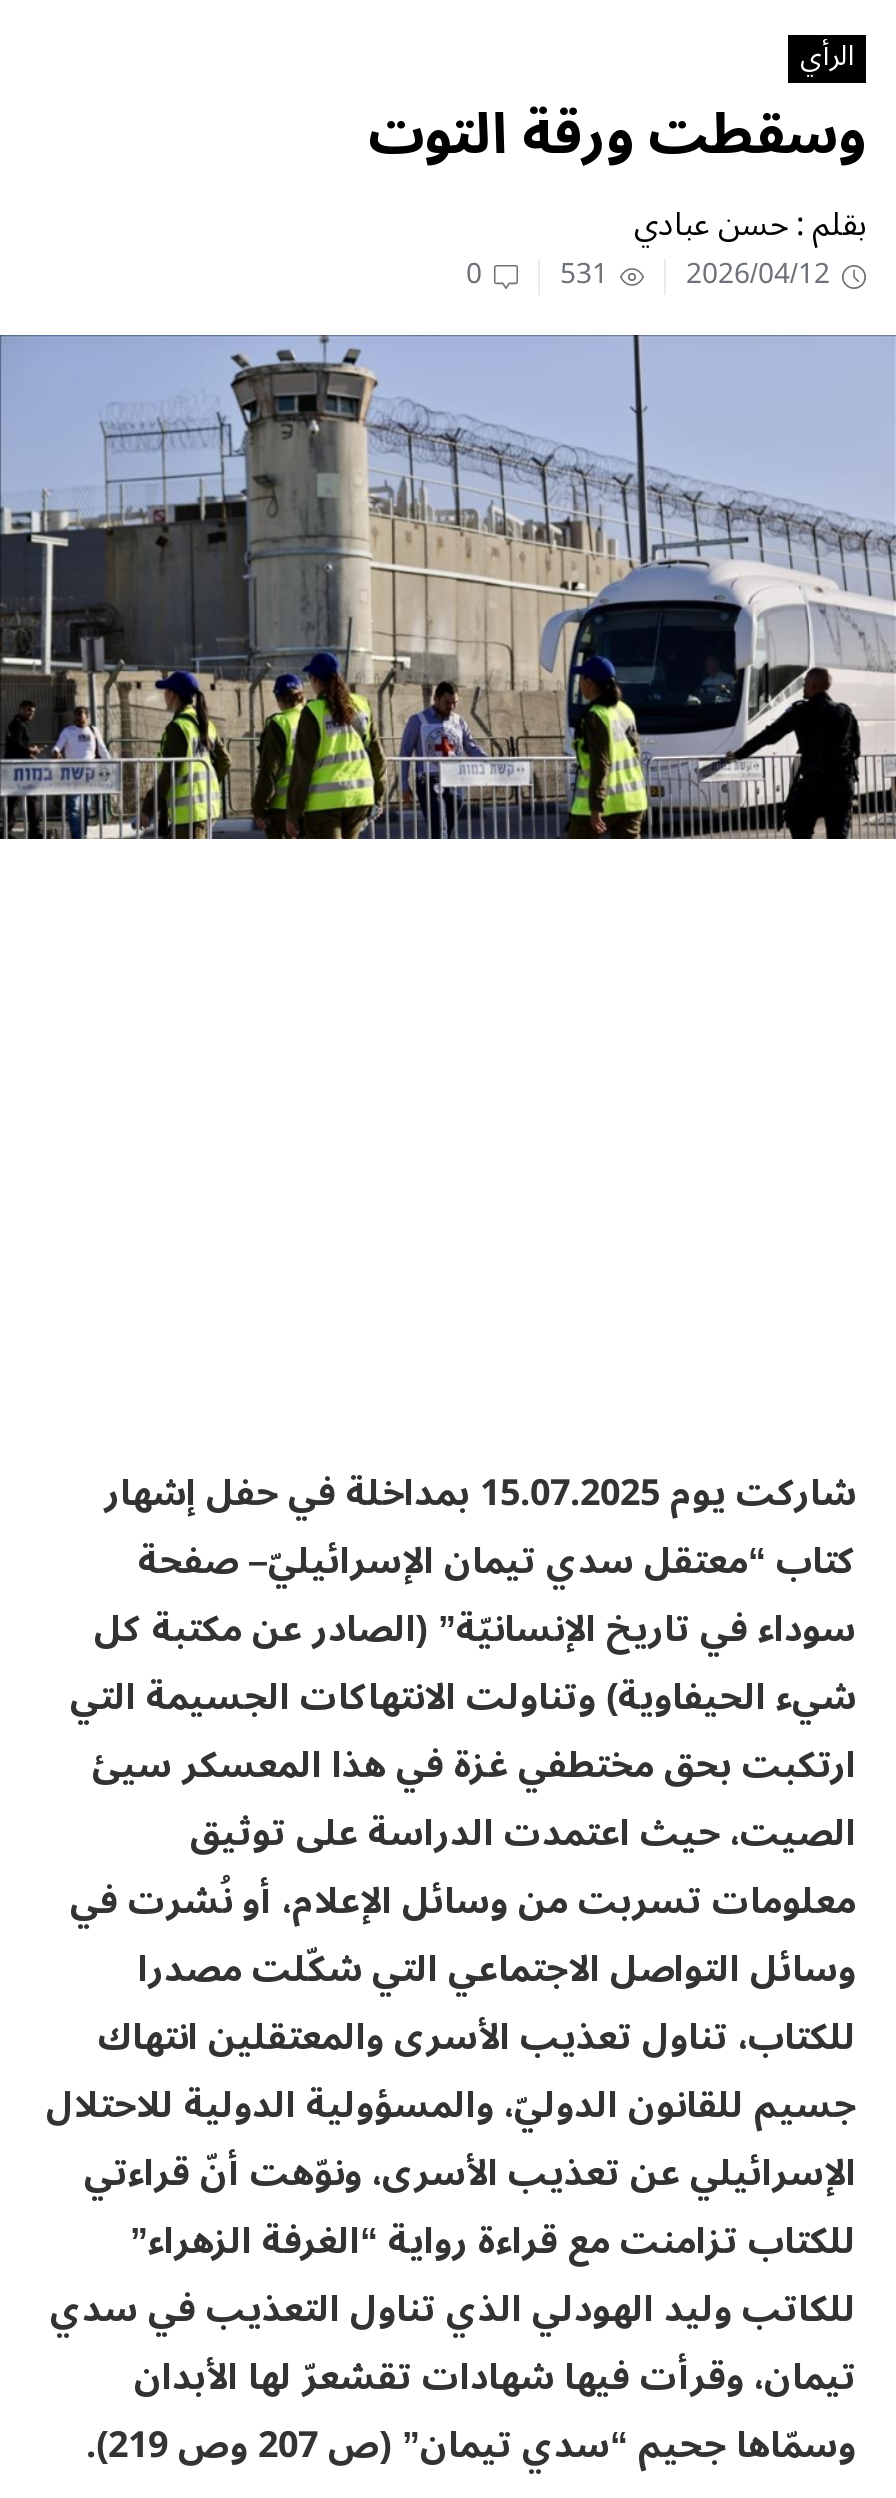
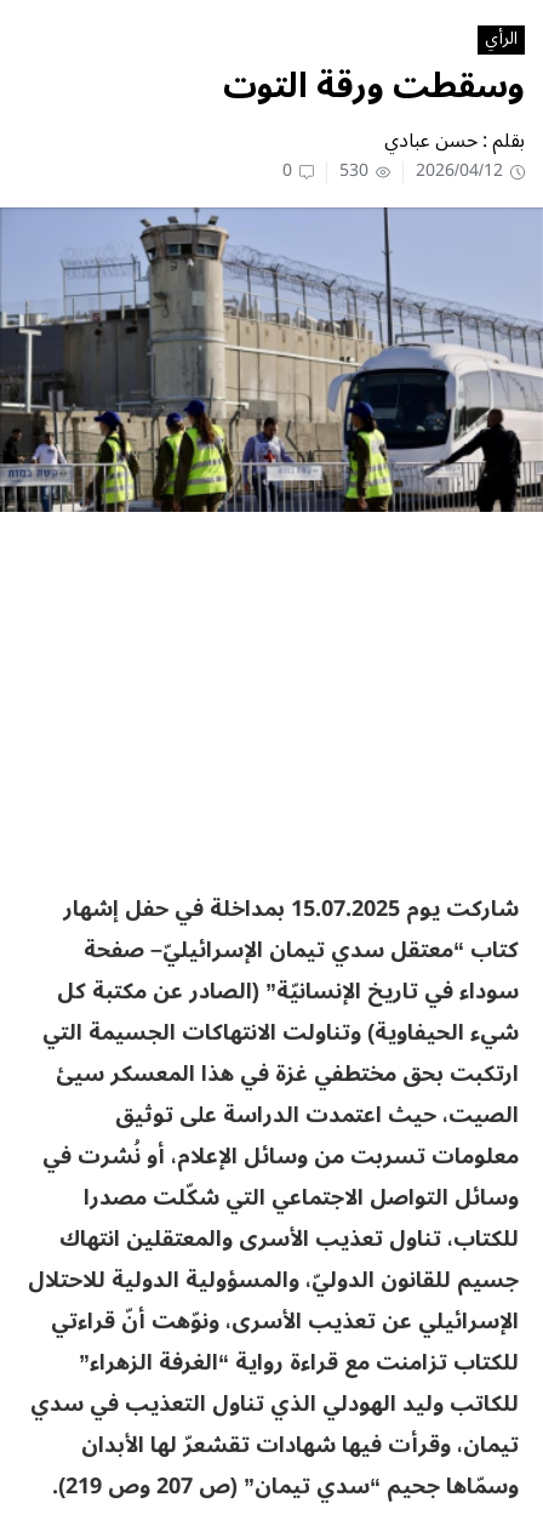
- 0 531 2026/04/12
+ 0 530 2026/04/12
